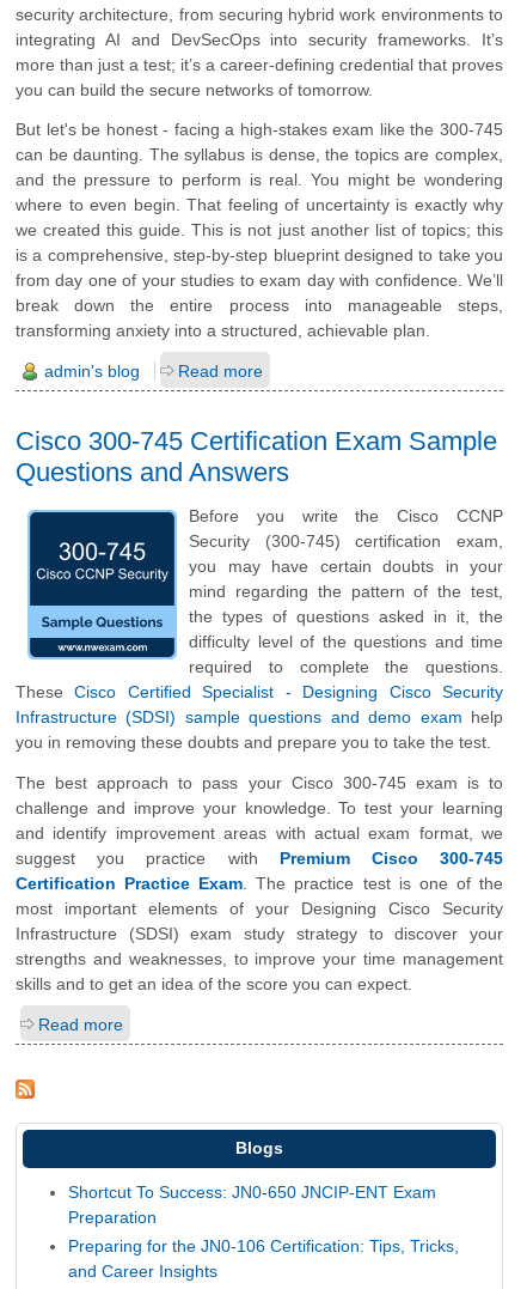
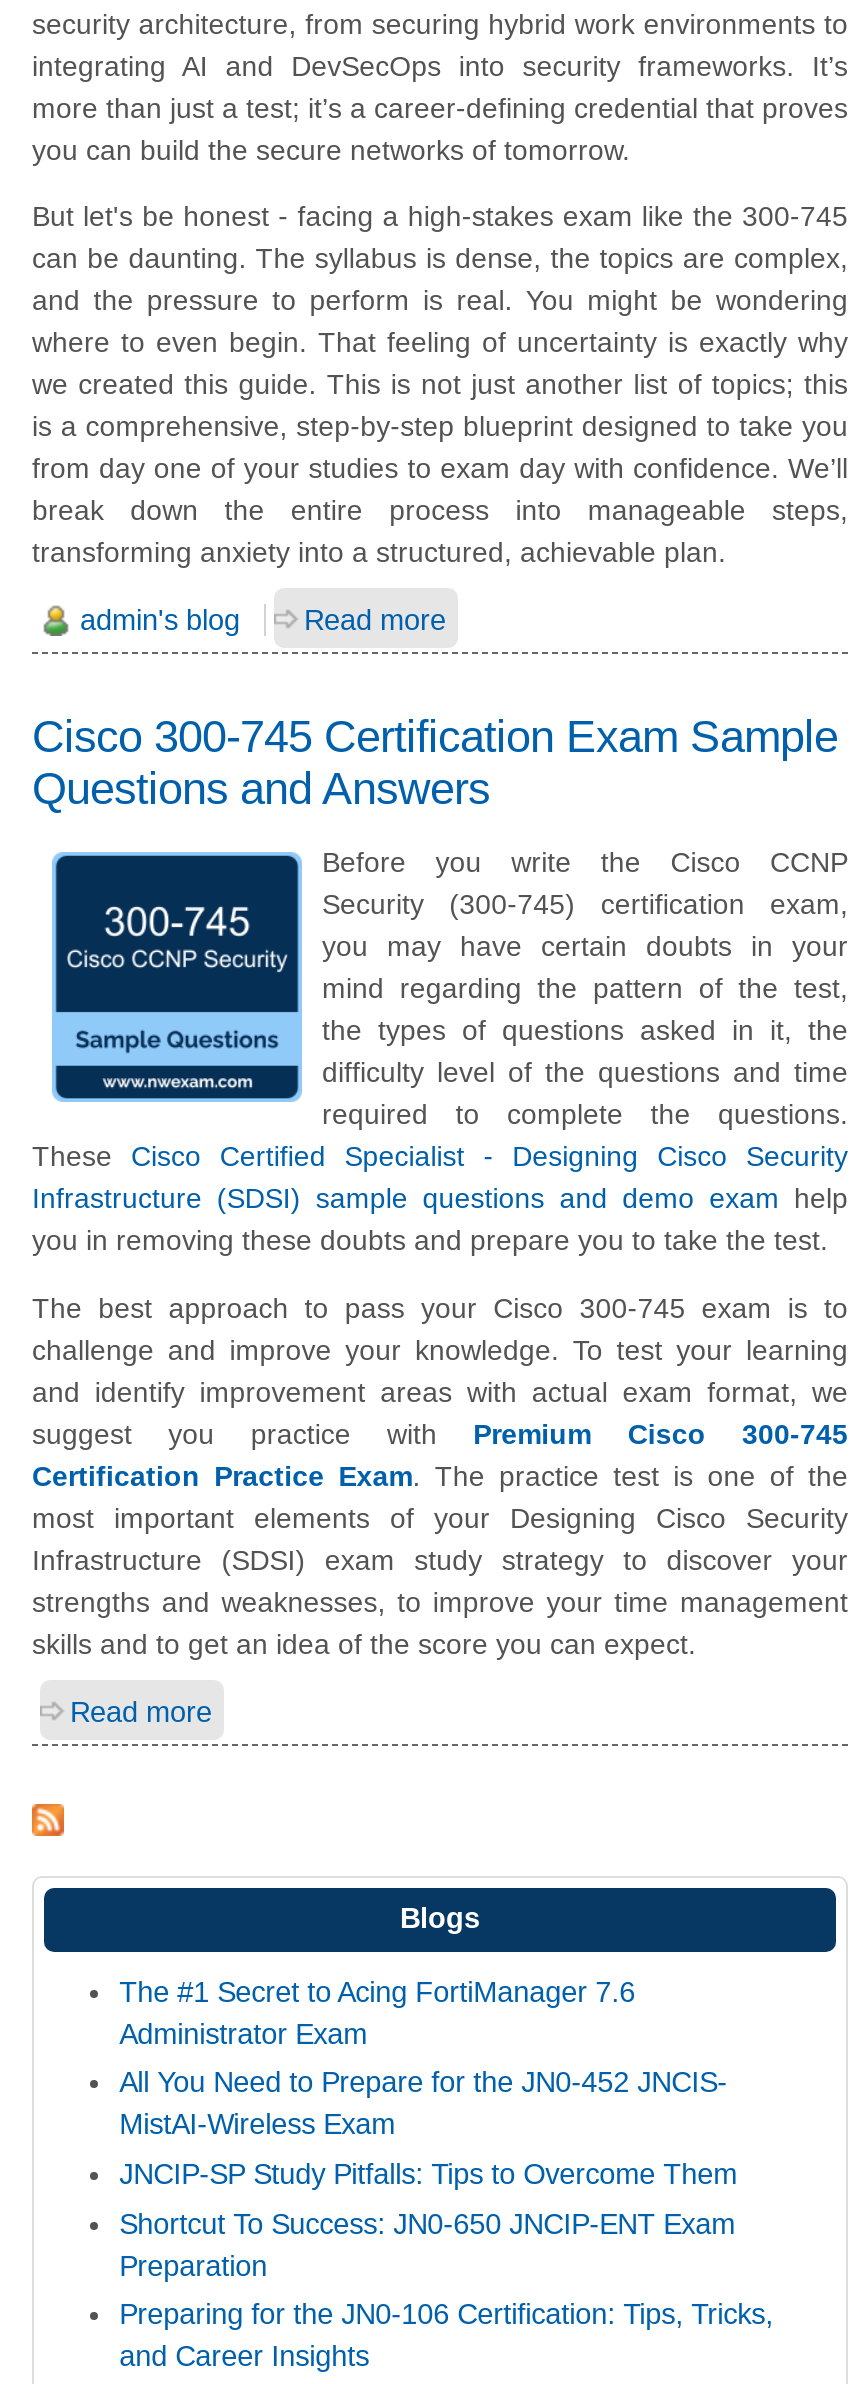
+ The #1 Secret to Acing FortiManager 7.6
+ Administrator Exam
+ All You Need to Prepare for the JN0-452 JNCIS-
+ MistAI-Wireless Exam
+ JNCIP-SP Study Pitfalls: Tips to Overcome Them
